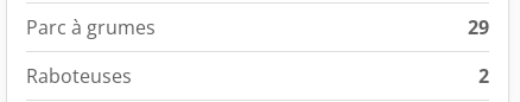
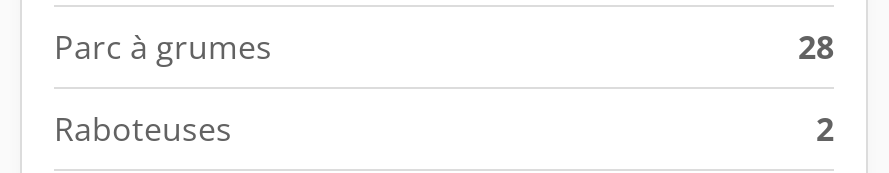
- 29
+ 28
